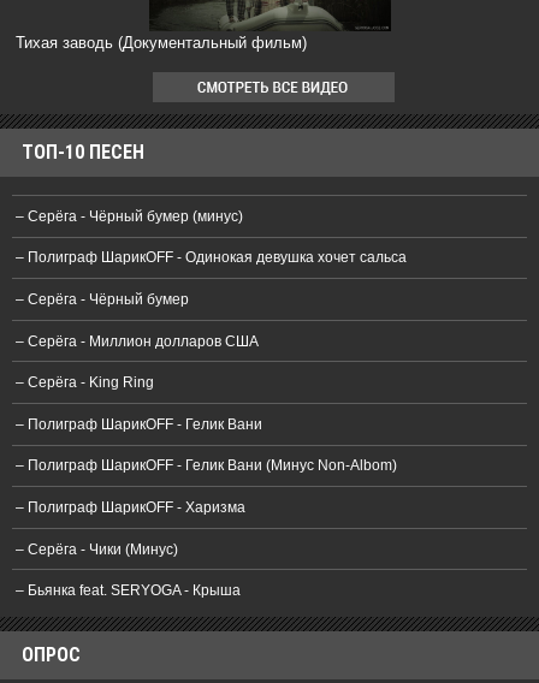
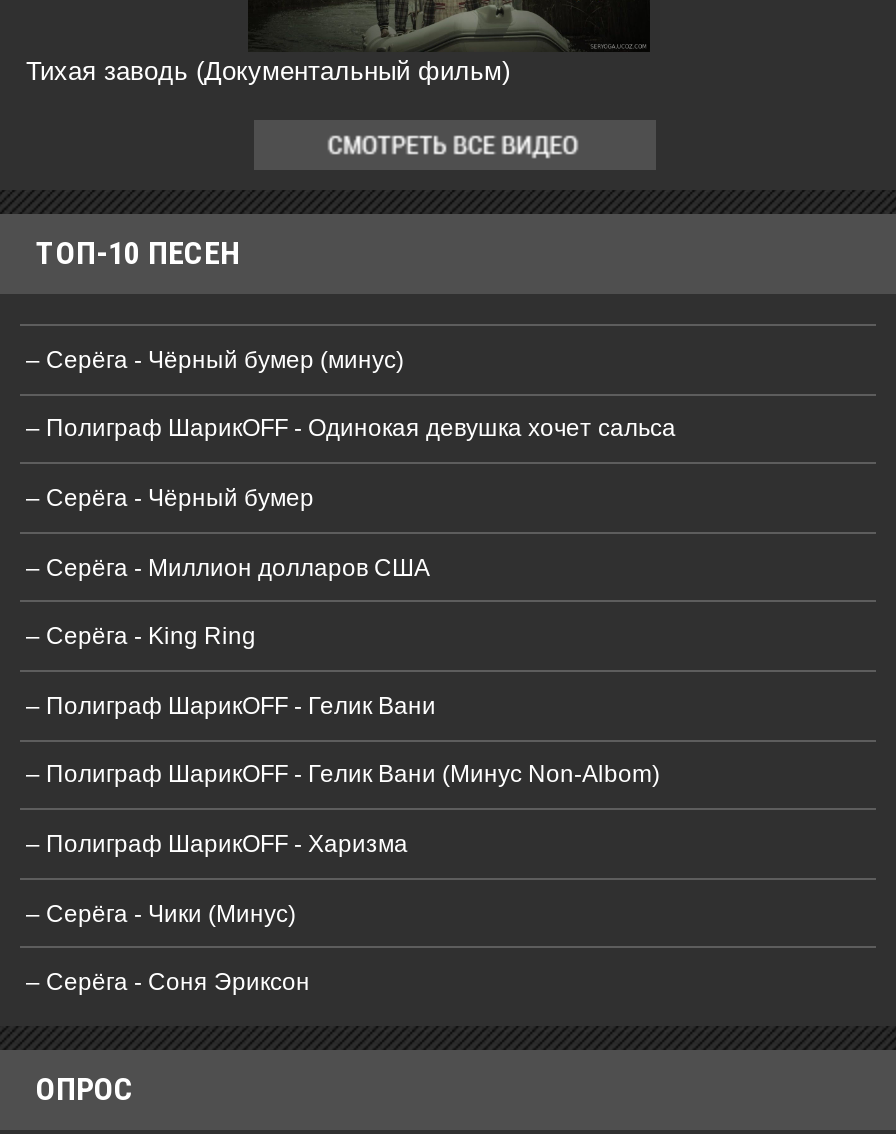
- ‒ Бьянка feat. SERYOGA - Крыша
+ ‒ Серёга - Соня Эриксон
